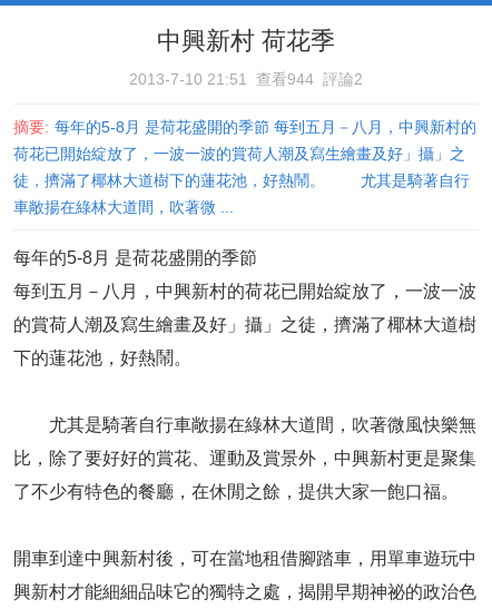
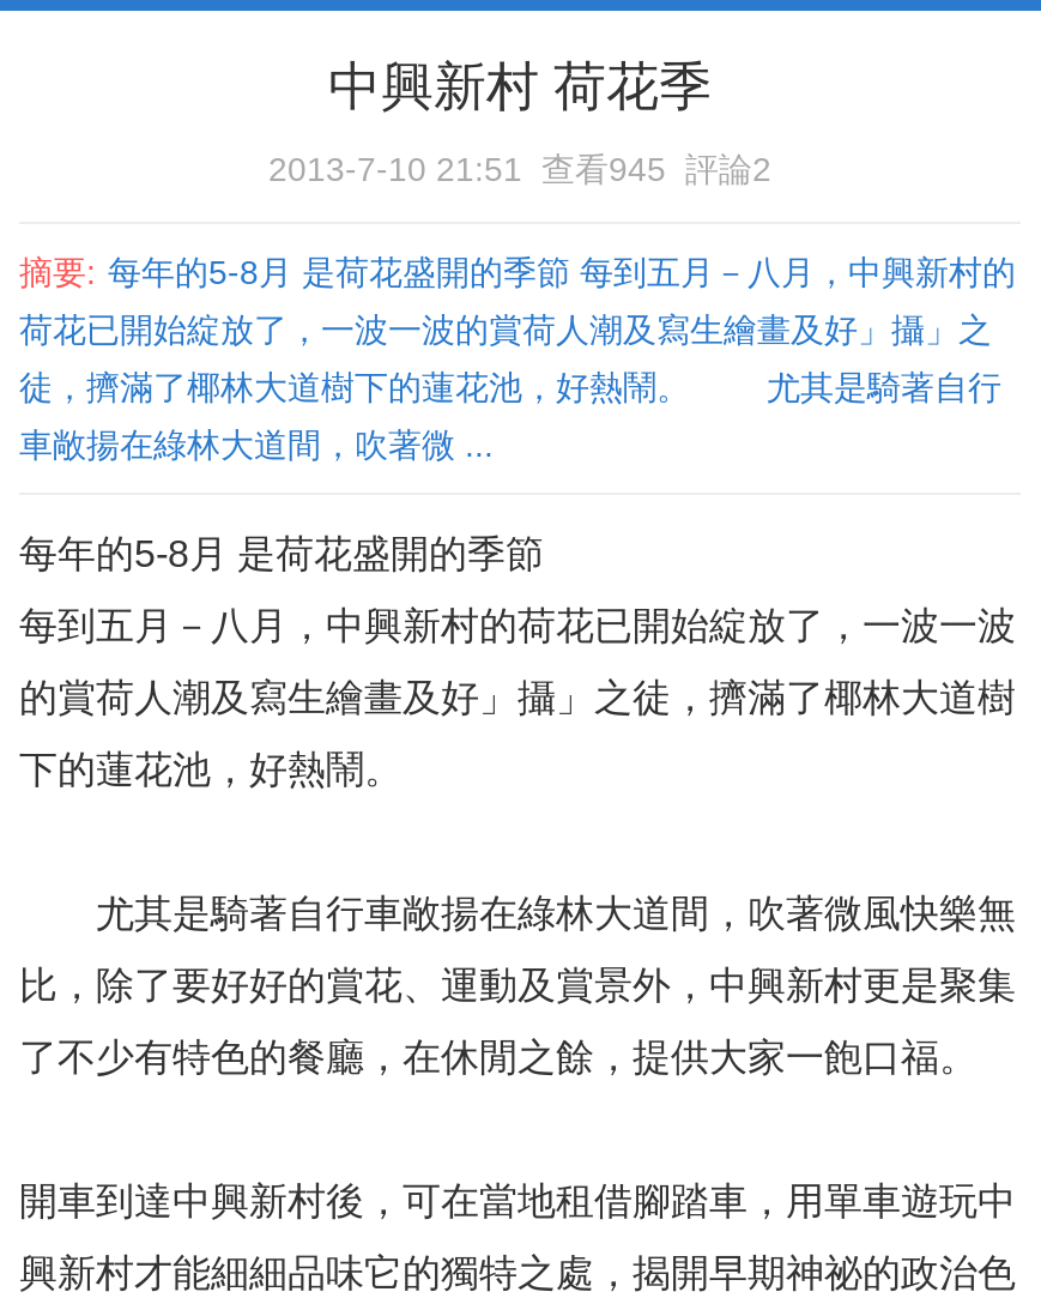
- 2013-7-10 21:51 查看944 評論2
+ 2013-7-10 21:51 查看945 評論2
